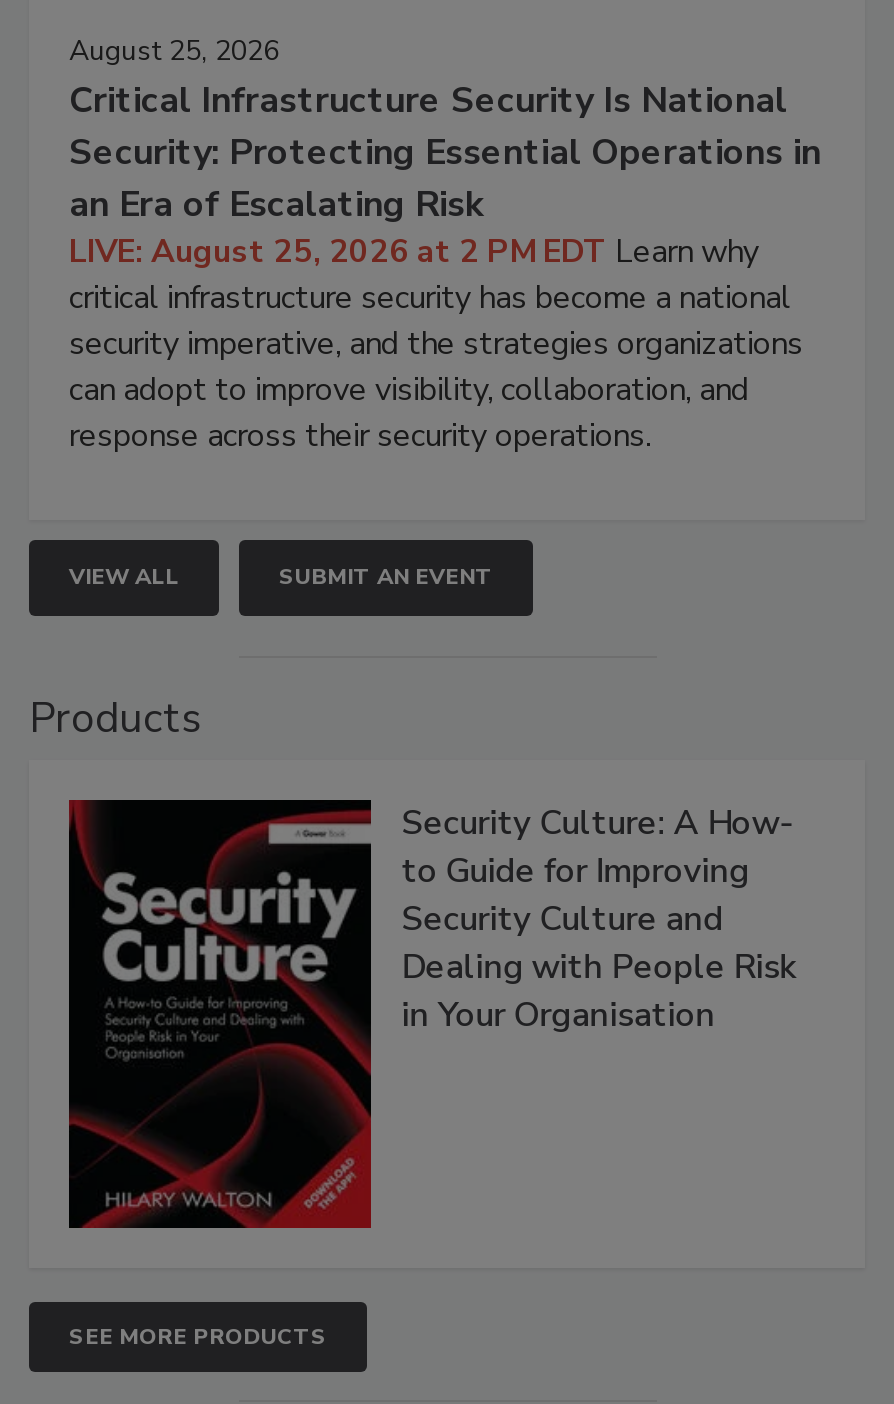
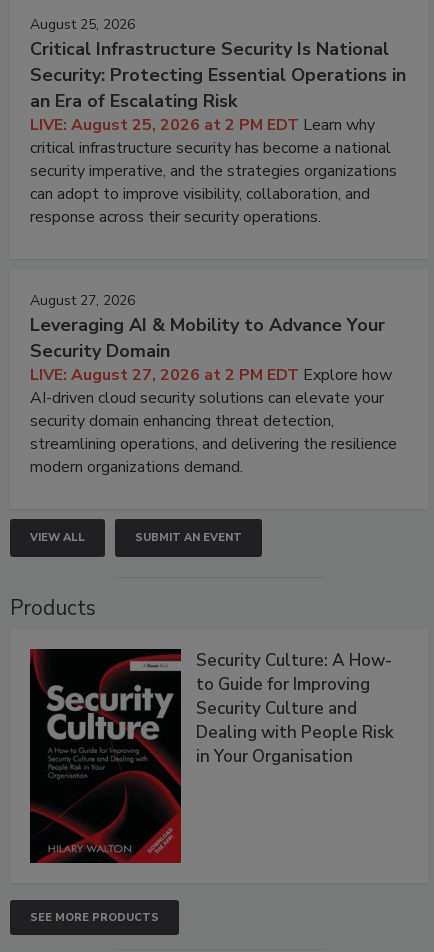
+ August 27, 2026
+ Leveraging AI & Mobility to Advance Your
+ Security Domain
+ LIVE: August 27, 2026 at 2 PM EDT Explore how
+ AI-driven cloud security solutions can elevate your
+ security domain enhancing threat detection,
+ streamlining operations, and delivering the resilience
+ modern organizations demand.
